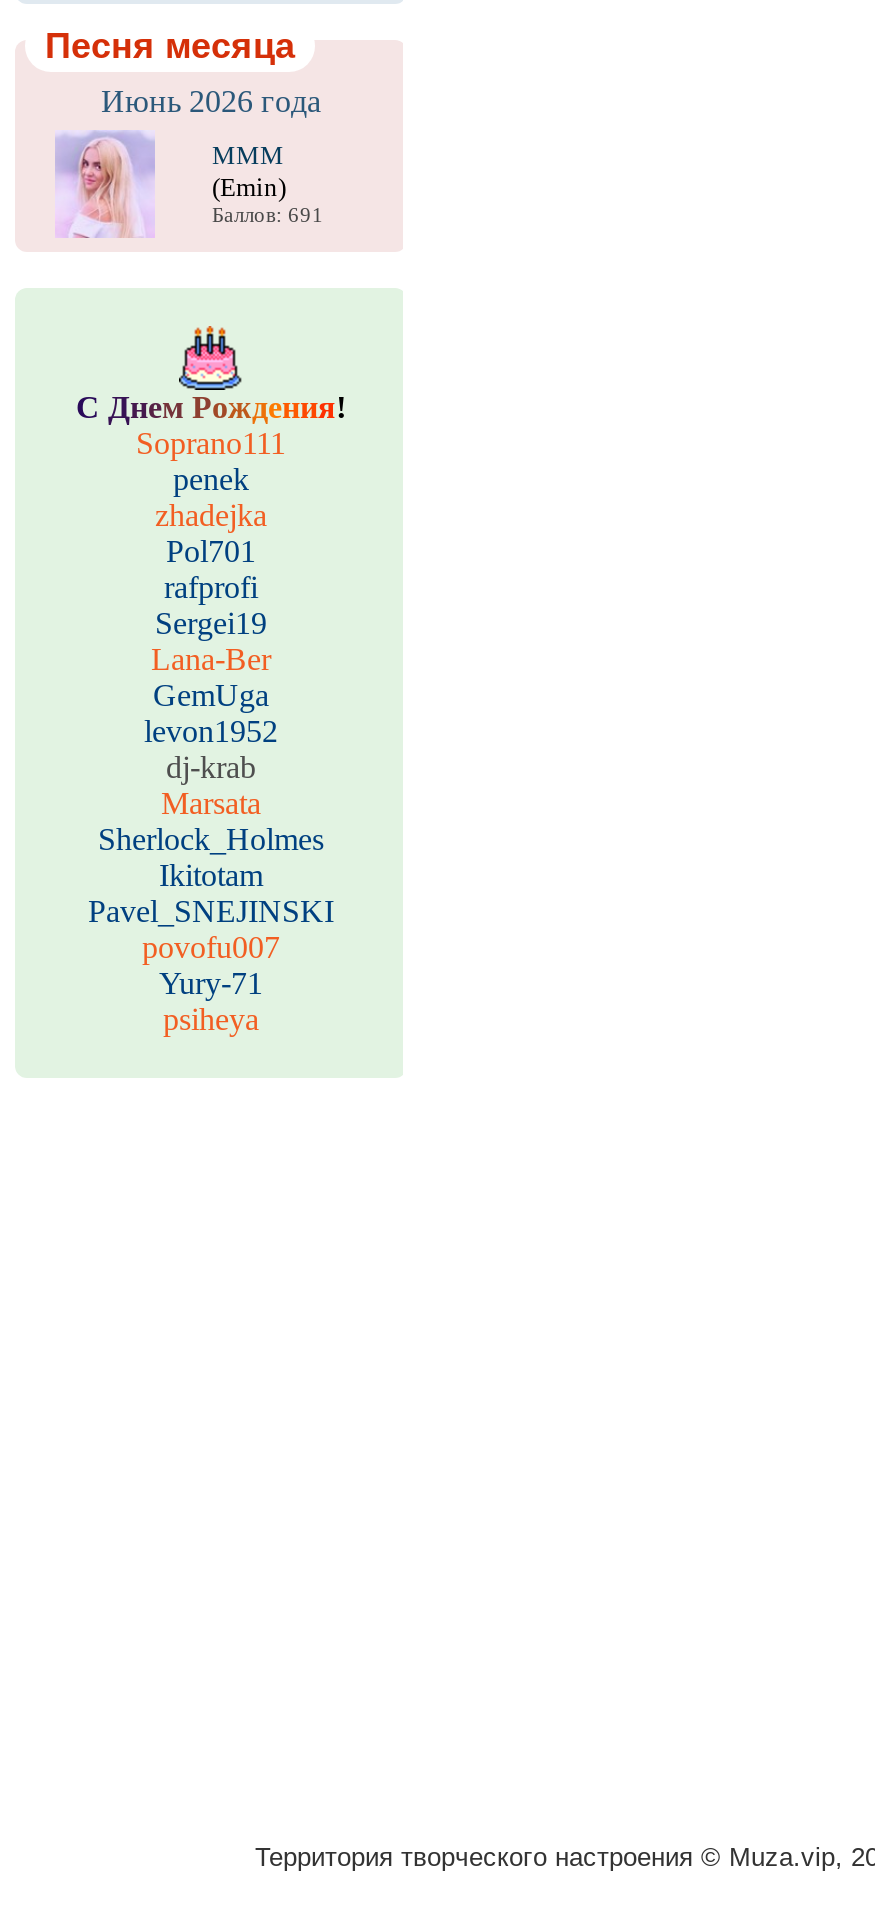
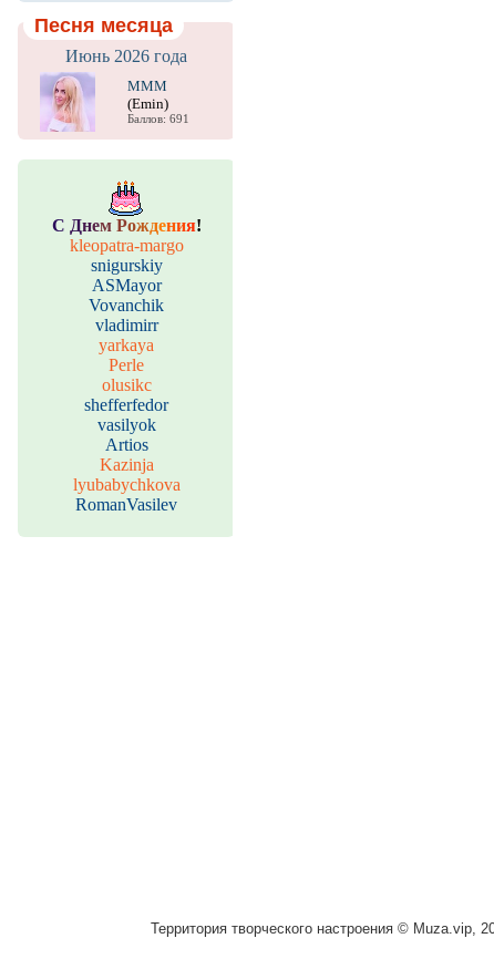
- Soprano111
- penek
- zhadejka
- Pol701
- rafprofi
- Sergei19
- Lana-Ber
- GemUga
- levon1952
- dj-krab
- Marsata
- Sherlock_Holmes
- Ikitotam
- Pavel_SNEJINSKI
- povofu007
- Yury-71
- psiheya
+ kleopatra-margo
+ snigurskiy
+ ASMayor
+ Vovanchik
+ vladimirr
+ yarkaya
+ Perle
+ olusikc
+ shefferfedor
+ vasilyok
+ Artios
+ Kazinja
+ lyubabychkova
+ RomanVasilev
